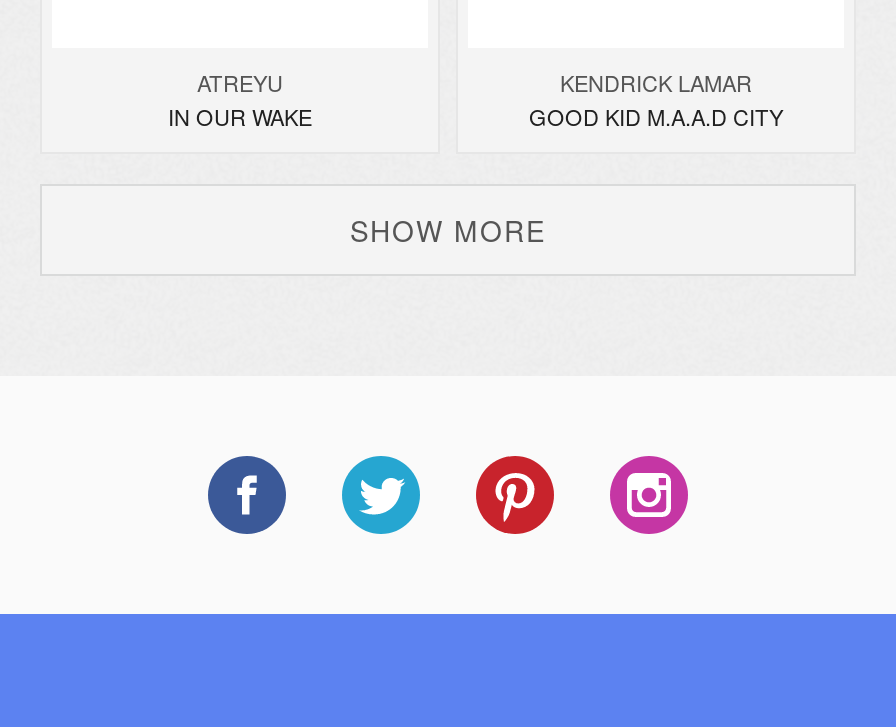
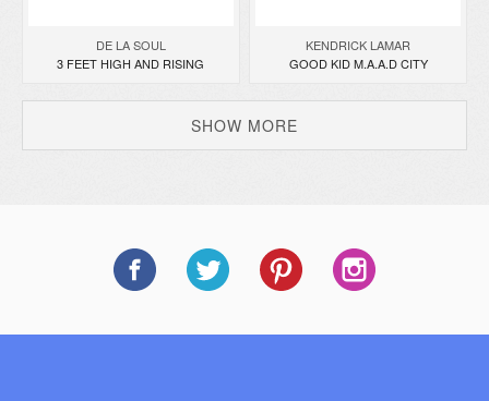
- ATREYU
- IN OUR WAKE
+ DE LA SOUL
+ 3 FEET HIGH AND RISING
